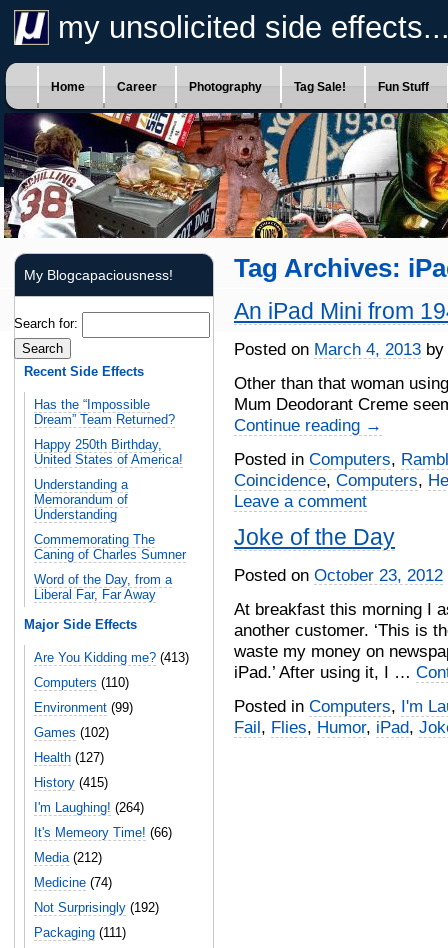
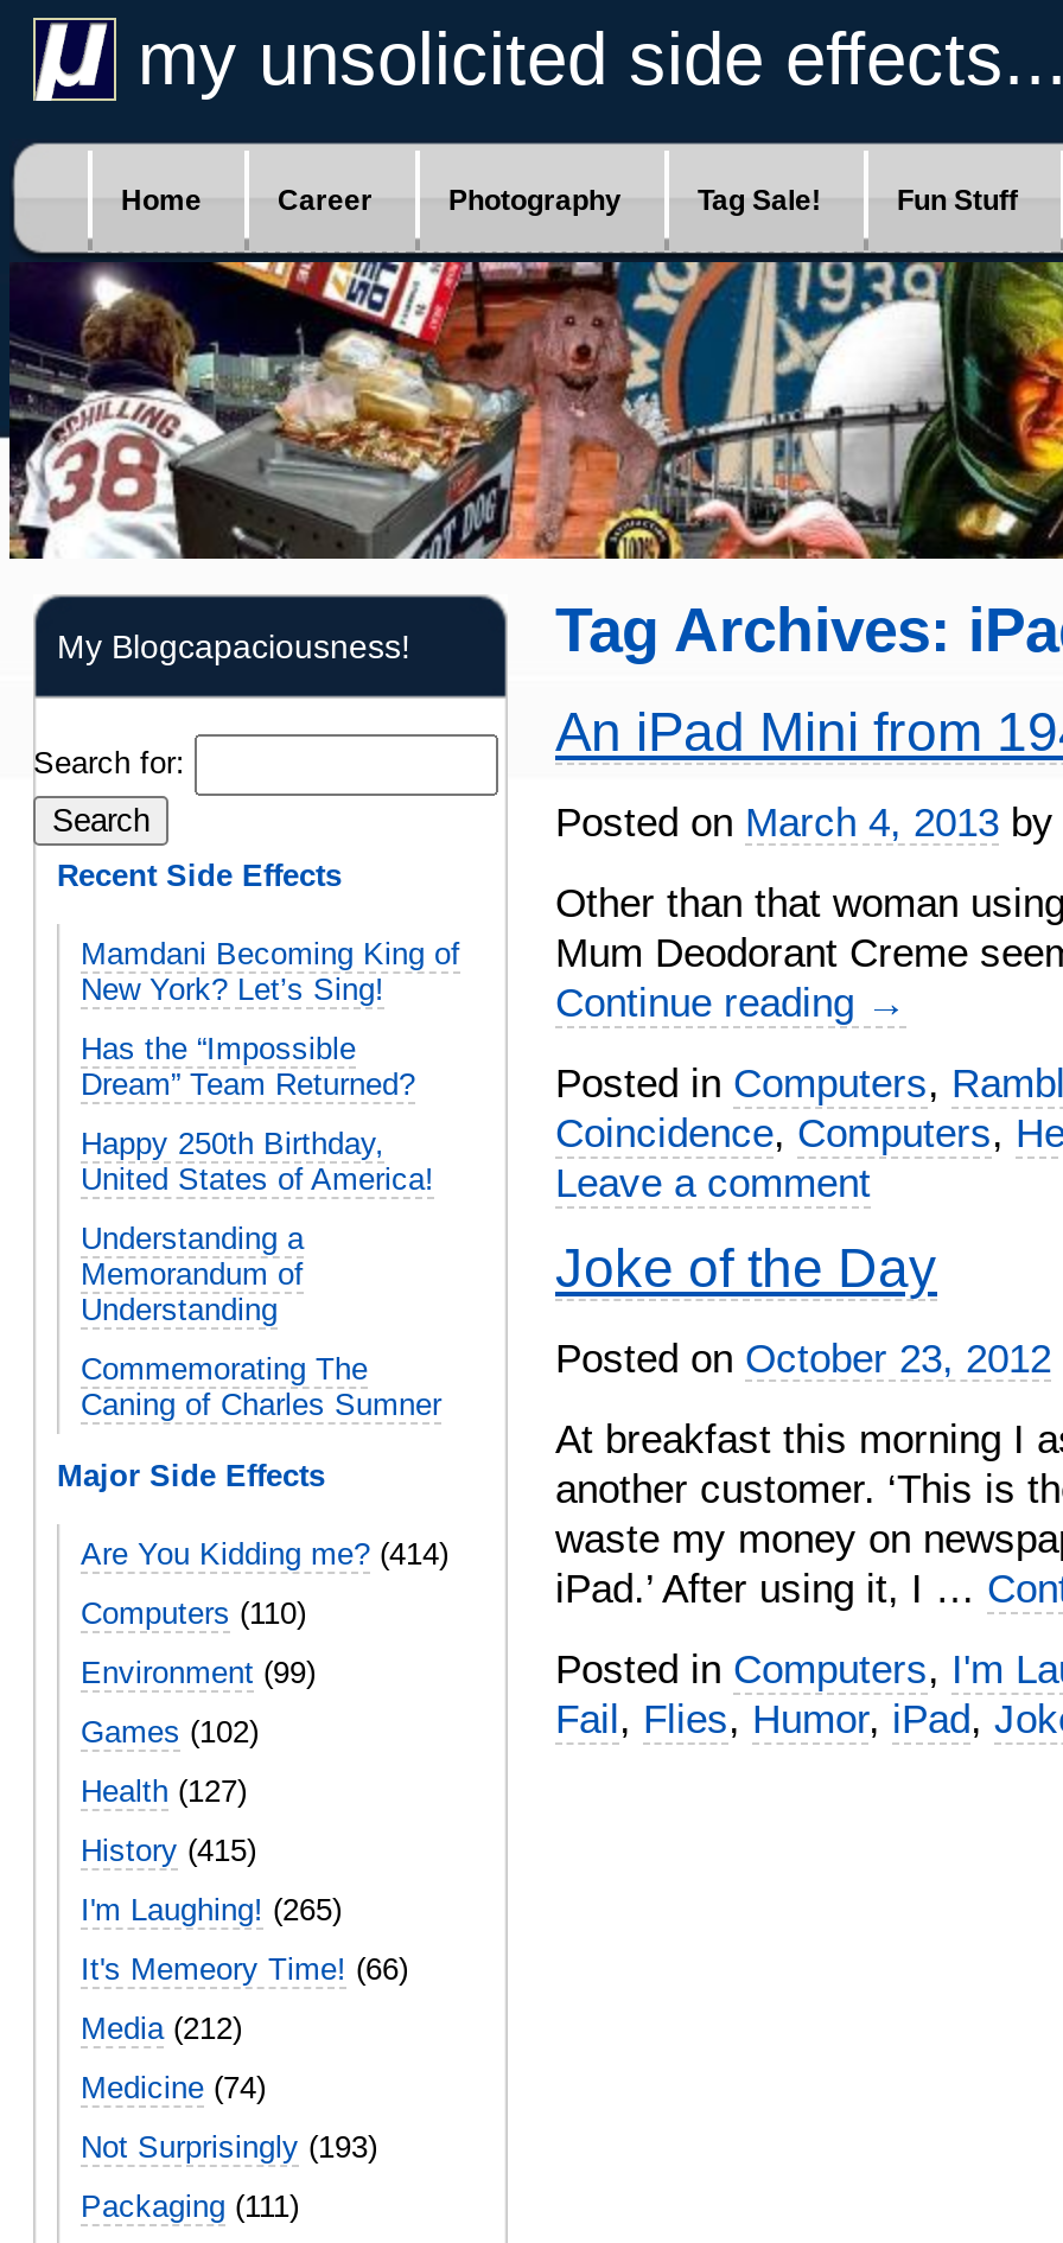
moved down: Has the “Impossible | Dream” Team Returned? | Happy 250th Birthday, | ... | Commemorating The | Caning of Charles Sumner

+ Mamdani Becoming King of
+ New York? Let’s Sing!

- Word of the Day, from a
- Liberal Far, Far Away

- Are You Kidding me? (413)
+ Are You Kidding me? (414)

- I'm Laughing! (264)
+ I'm Laughing! (265)

- Not Surprisingly (192)
+ Not Surprisingly (193)
